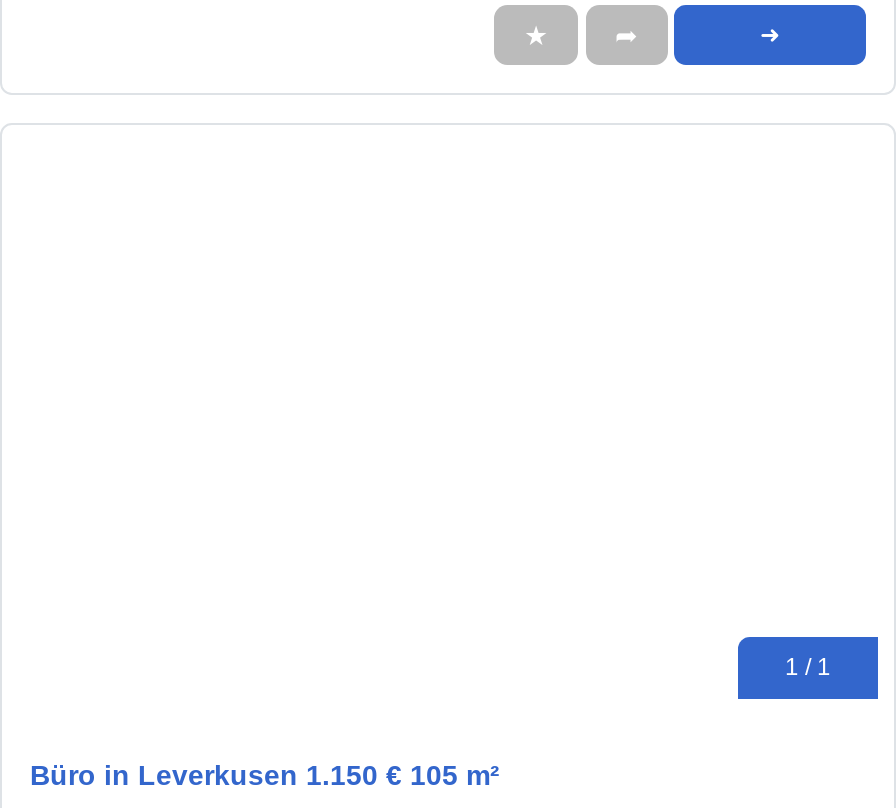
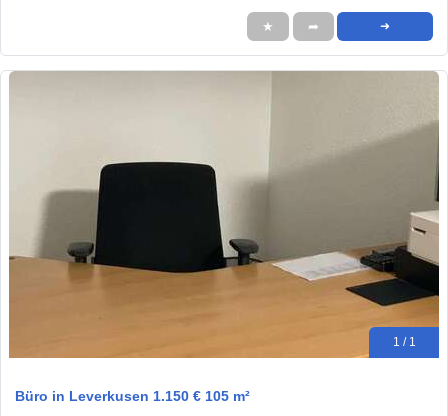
+ [image]
